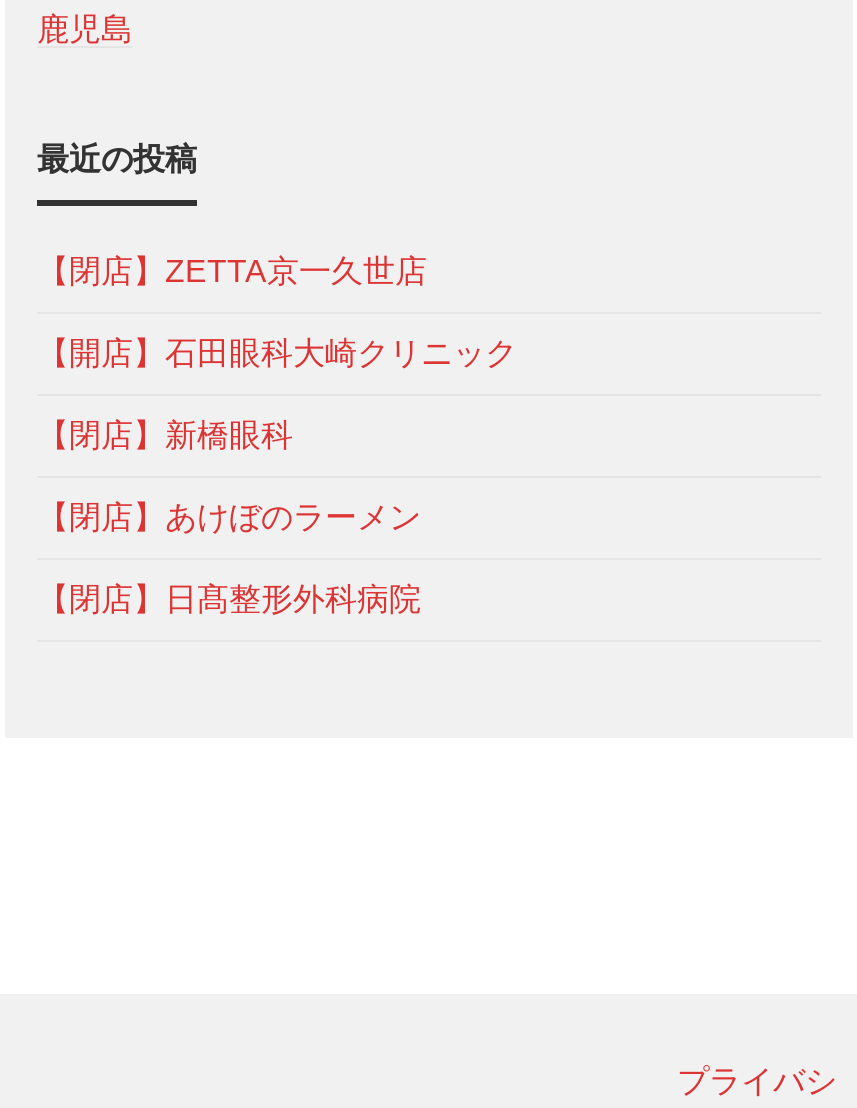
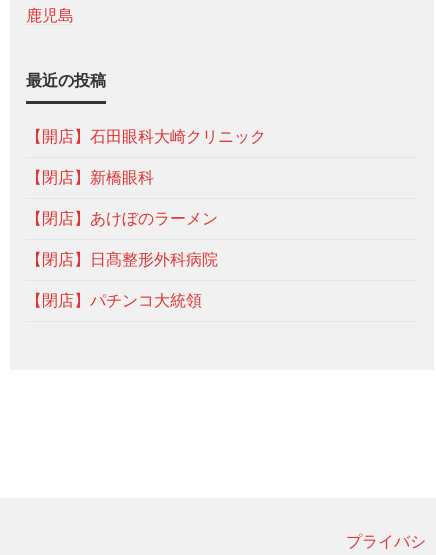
- 【閉店】ZETTA京一久世店

moved up: 【開店】石田眼科大崎クリニック | 【閉店】新橋眼科 | 【閉店】あけぼのラーメン | 【閉店】日髙整形外科病院

+ 【閉店】パチンコ大統領
